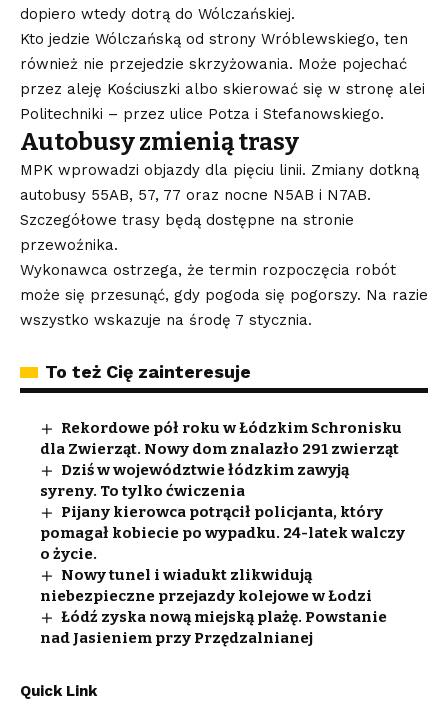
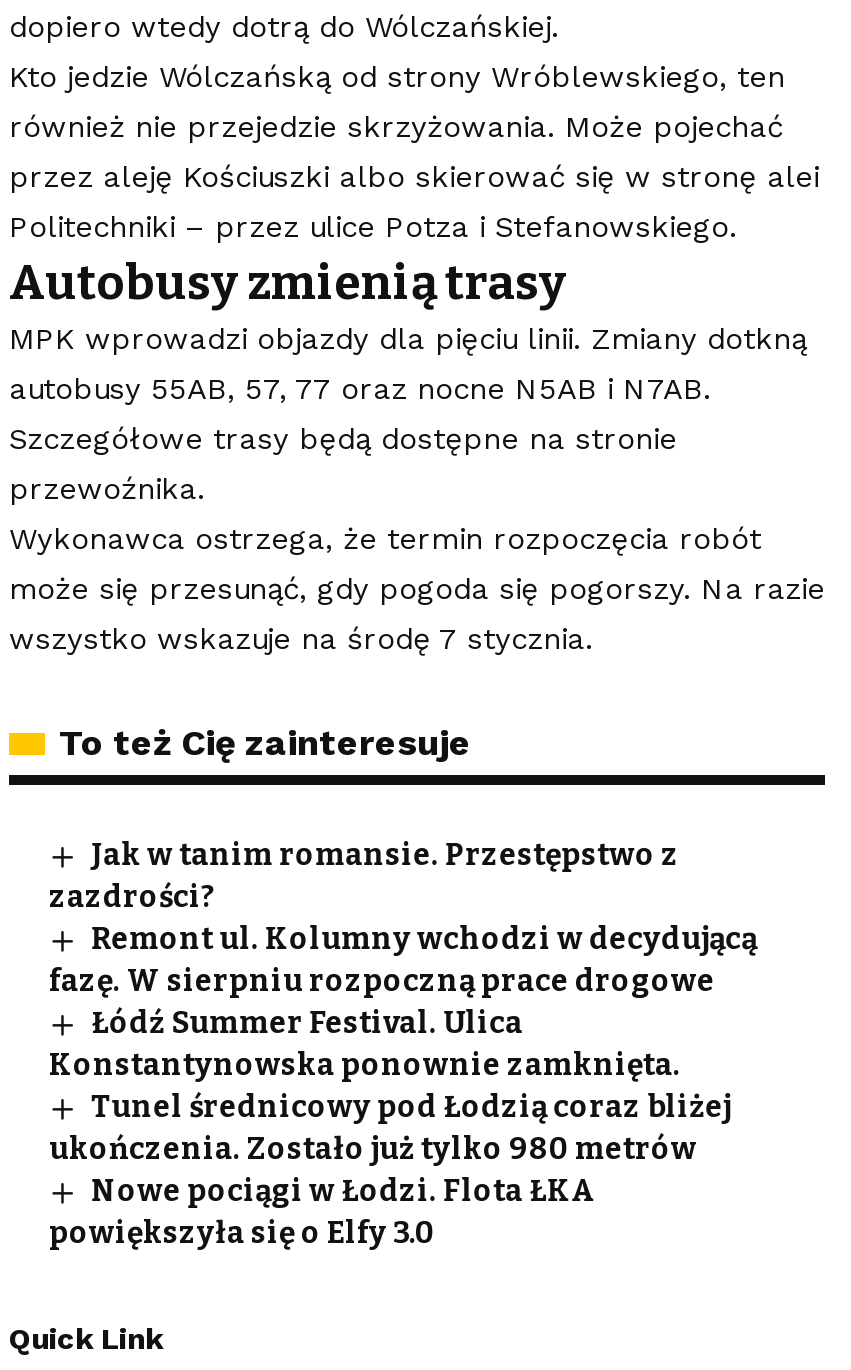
- Rekordowe pół roku w Łódzkim Schronisku
- dla Zwierząt. Nowy dom znalazło 291 zwierząt
- Dziś w województwie łódzkim zawyją
- syreny. To tylko ćwiczenia
- Pijany kierowca potrącił policjanta, który
- pomagał kobiecie po wypadku. 24-latek walczy
- o życie.
- Nowy tunel i wiadukt zlikwidują
- niebezpieczne przejazdy kolejowe w Łodzi
- Łódź zyska nową miejską plażę. Powstanie
- nad Jasieniem przy Przędzalnianej
+ Jak w tanim romansie. Przestępstwo z
+ zazdrości?
+ Remont ul. Kolumny wchodzi w decydującą
+ fazę. W sierpniu rozpoczną prace drogowe
+ Łódź Summer Festival. Ulica
+ Konstantynowska ponownie zamknięta.
+ Tunel średnicowy pod Łodzią coraz bliżej
+ ukończenia. Zostało już tylko 980 metrów
+ Nowe pociągi w Łodzi. Flota ŁKA
+ powiększyła się o Elfy 3.0
